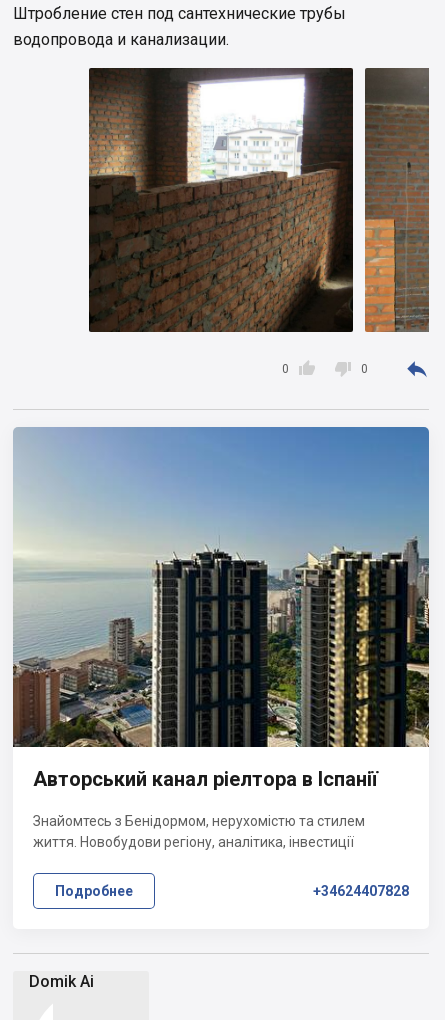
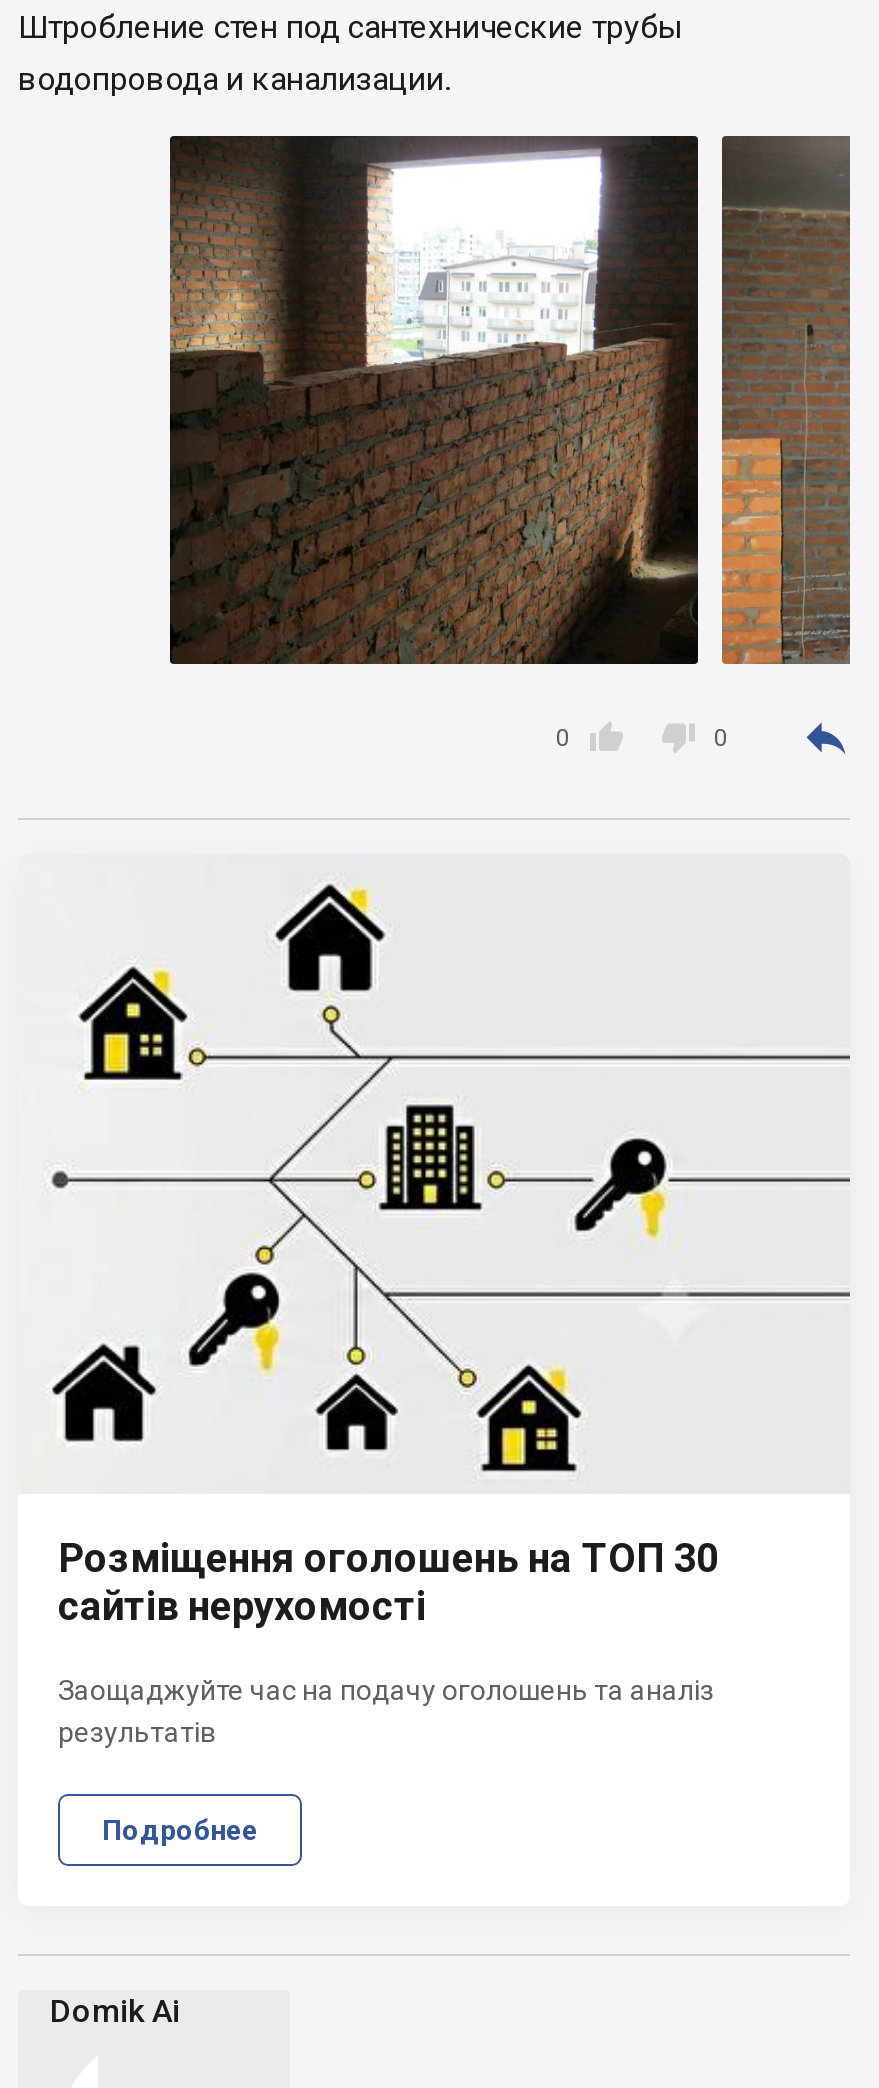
- [image]
- Авторський канал ріелтора в Іспанії
+ [image]
+ Розміщення оголошень на ТОП 30
+ сайтів нерухомості

- Знайомтесь з Бенідормом, нерухомістю та стилем
- життя. Новобудови регіону, аналітика, інвестиції
+ Заощаджуйте час на подачу оголошень та аналіз
+ результатів

- +34624407828
